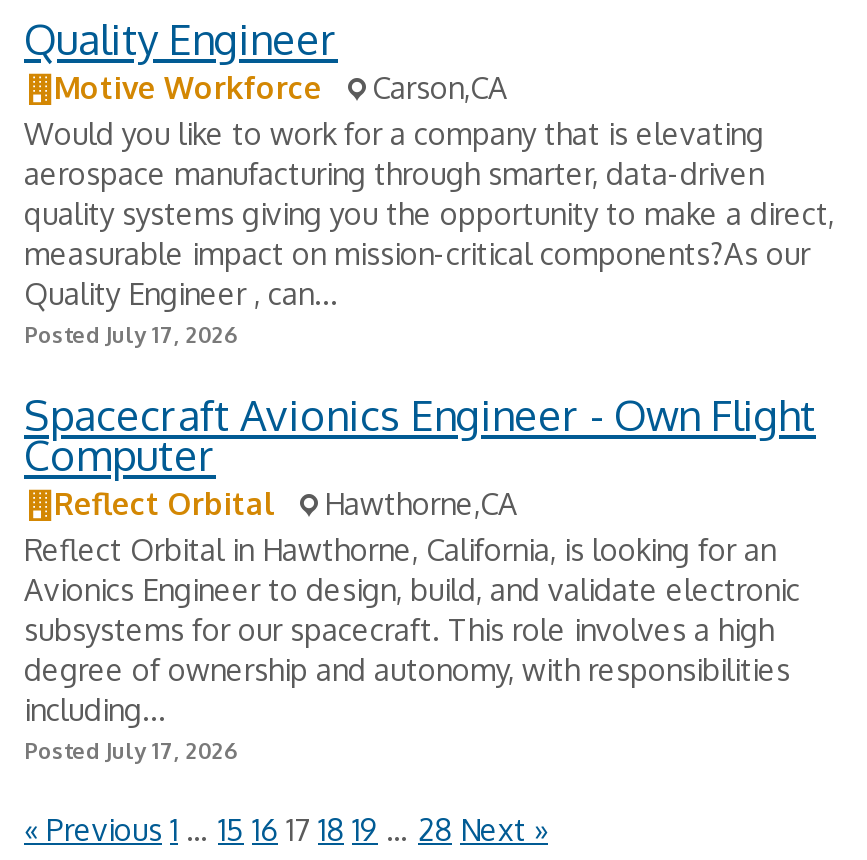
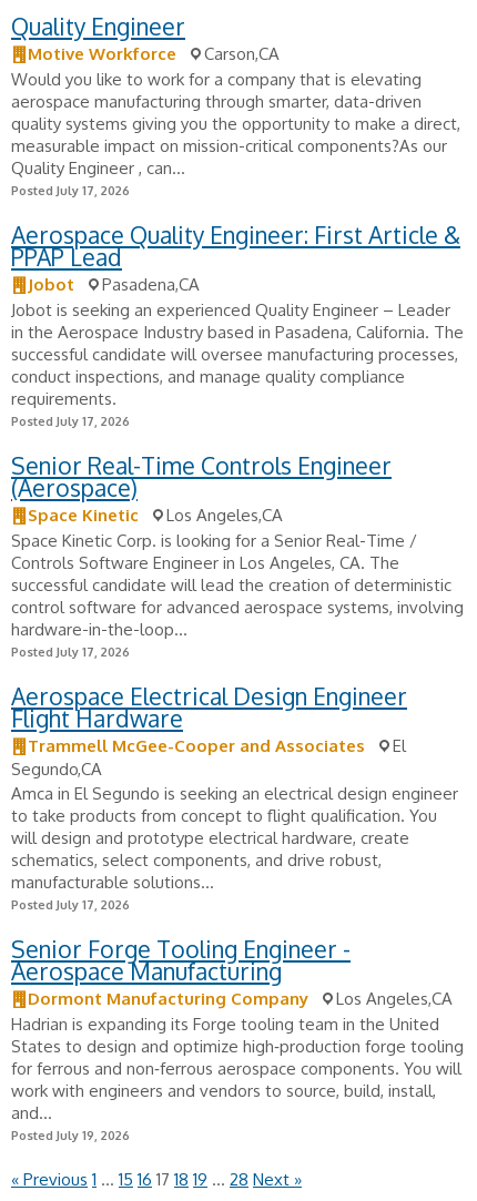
- Spacecraft Avionics Engineer - Own Flight
- Computer
- Reflect Orbital
- Hawthorne,CA
- Reflect Orbital in Hawthorne, California, is looking for an
- Avionics Engineer to design, build, and validate electronic
- subsystems for our spacecraft. This role involves a high
- degree of ownership and autonomy, with responsibilities
- including...
+ Aerospace Quality Engineer: First Article &
+ PPAP Lead
+ Jobot
+ Pasadena,CA
+ Jobot is seeking an experienced Quality Engineer – Leader
+ in the Aerospace Industry based in Pasadena, California. The
+ successful candidate will oversee manufacturing processes,
+ conduct inspections, and manage quality compliance
+ requirements.

+ Senior Real-Time Controls Engineer
+ (Aerospace)
+ Space Kinetic
+ Los Angeles,CA
+ Space Kinetic Corp. is looking for a Senior Real-Time /
+ Controls Software Engineer in Los Angeles, CA. The
+ successful candidate will lead the creation of deterministic
+ control software for advanced aerospace systems, involving
+ hardware-in-the-loop...
+ Posted July 17, 2026
+ Aerospace Electrical Design Engineer
+ Flight Hardware
+ Trammell McGee-Cooper and Associates
+ El
+ Segundo,CA
+ Amca in El Segundo is seeking an electrical design engineer
+ to take products from concept to flight qualification. You
+ will design and prototype electrical hardware, create
+ schematics, select components, and drive robust,
+ manufacturable solutions...
+ Posted July 17, 2026
+ Senior Forge Tooling Engineer -
+ Aerospace Manufacturing
+ Dormont Manufacturing Company
+ Los Angeles,CA
+ Hadrian is expanding its Forge tooling team in the United
+ States to design and optimize high‑production forge tooling
+ for ferrous and non‑ferrous aerospace components. You will
+ work with engineers and vendors to source, build, install,
+ and...
+ Posted July 19, 2026
